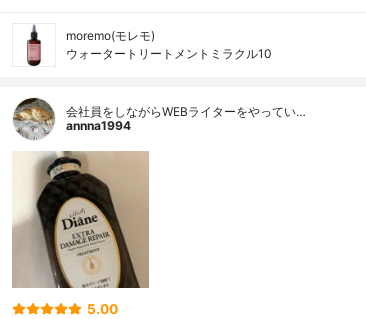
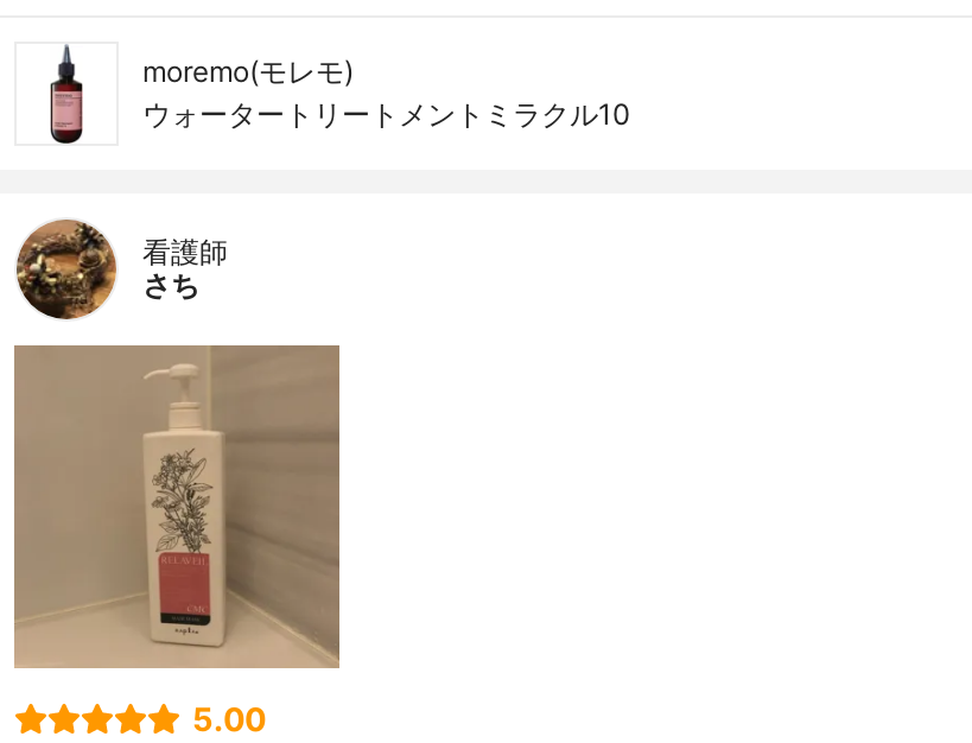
- [image]
- 会社員をしながらWEBライターをやってい…
- annna1994
+ [image]
+ 看護師
+ さち

- [image]
+ [image]
